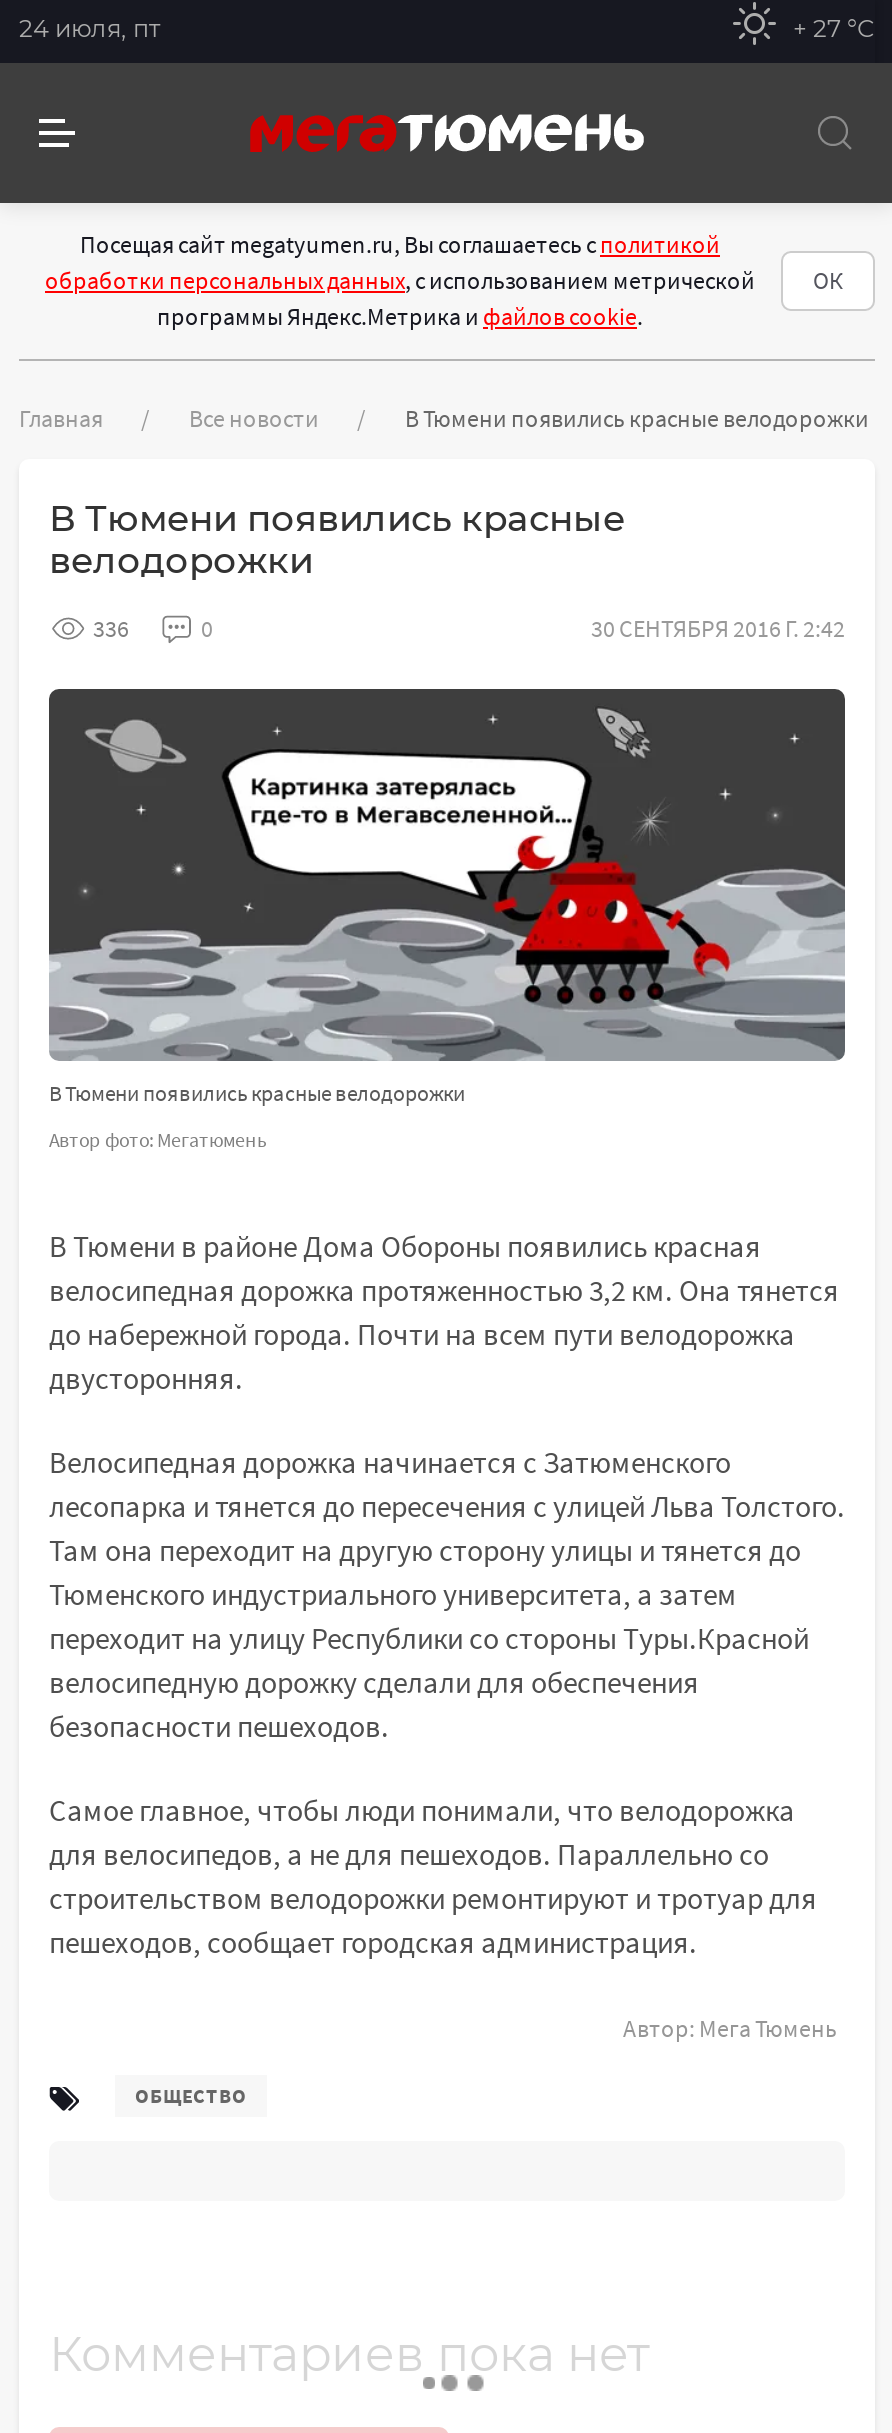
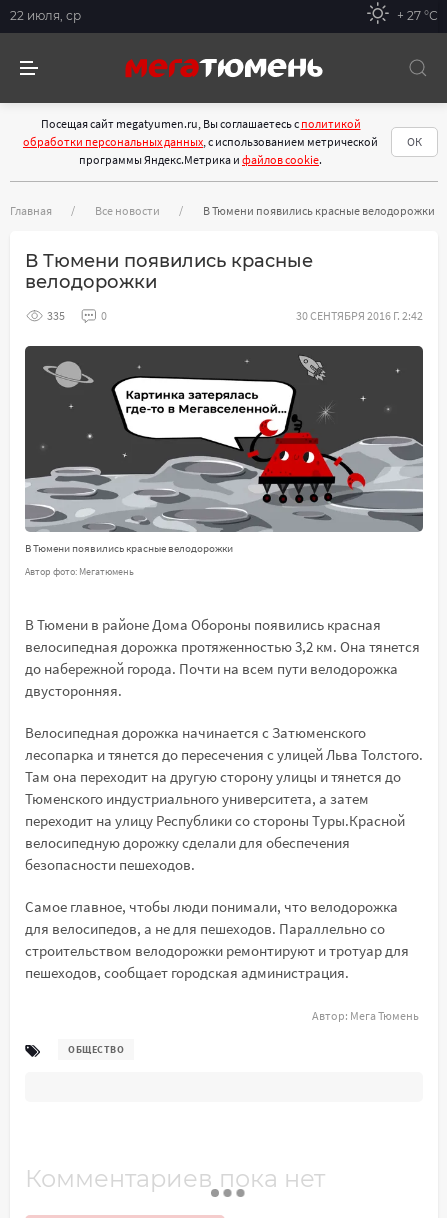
- 24 июля, пт
+ 22 июля, ср

- 336
+ 335
